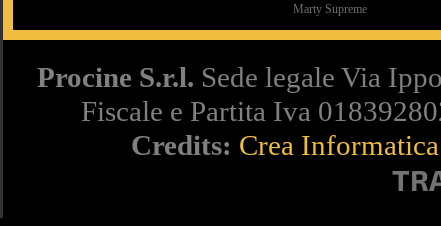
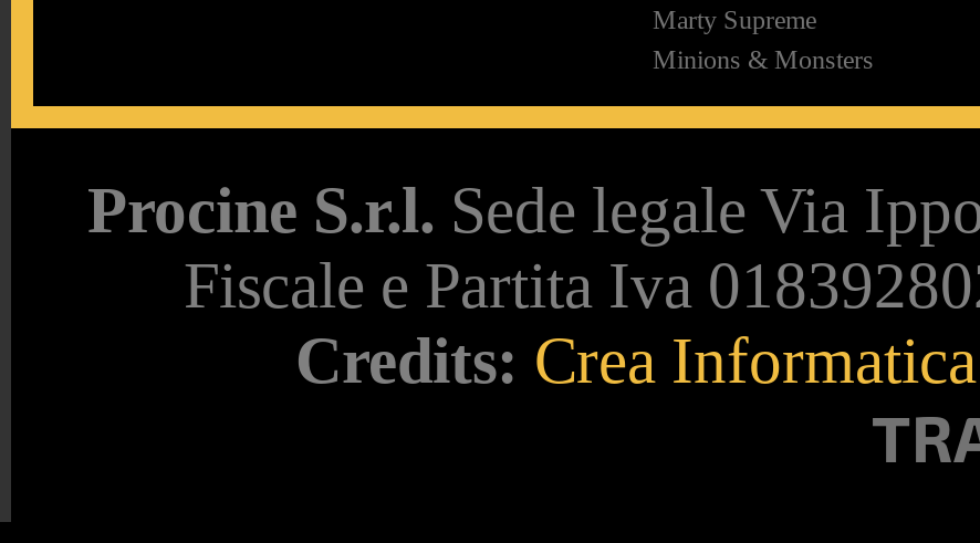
+ Minions & Monsters
